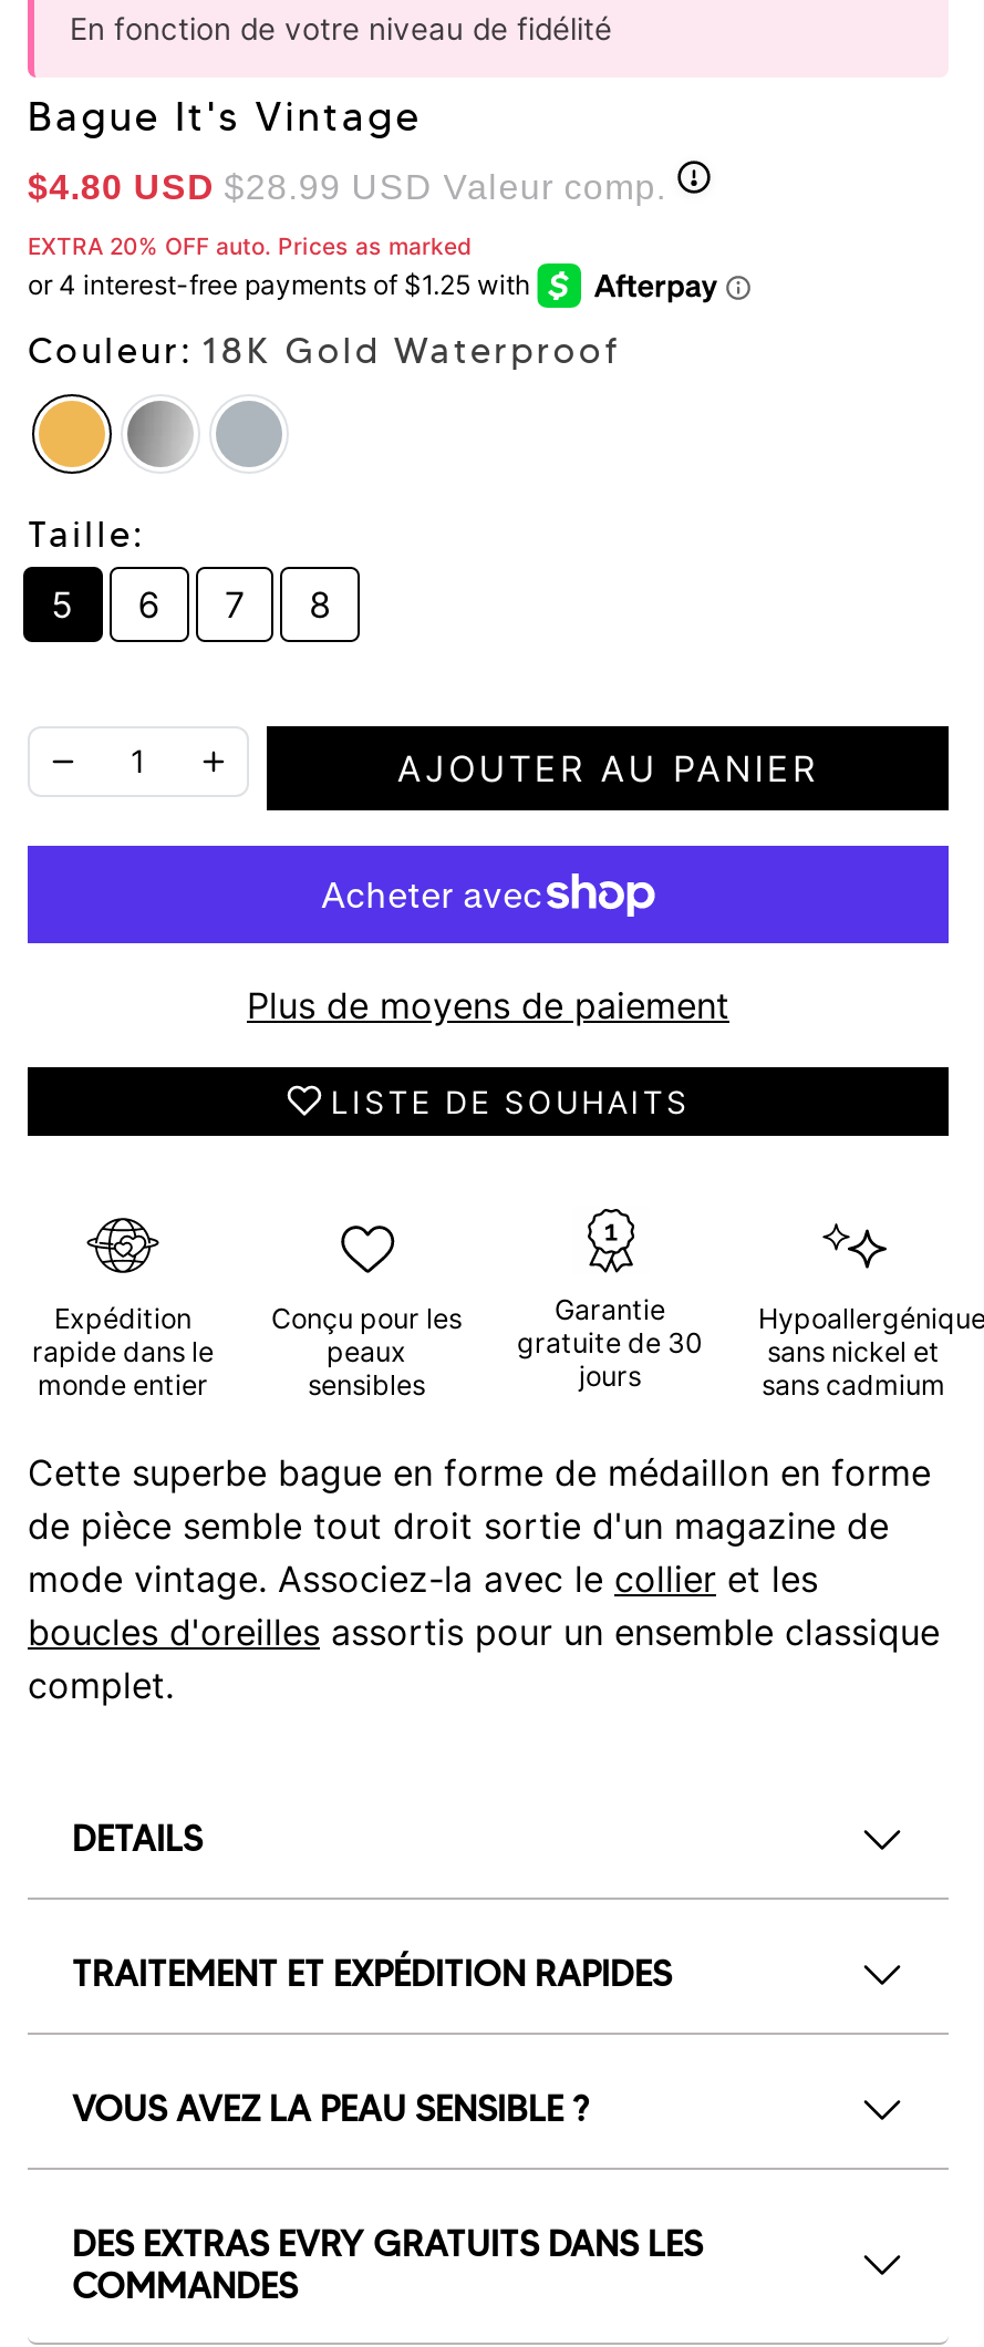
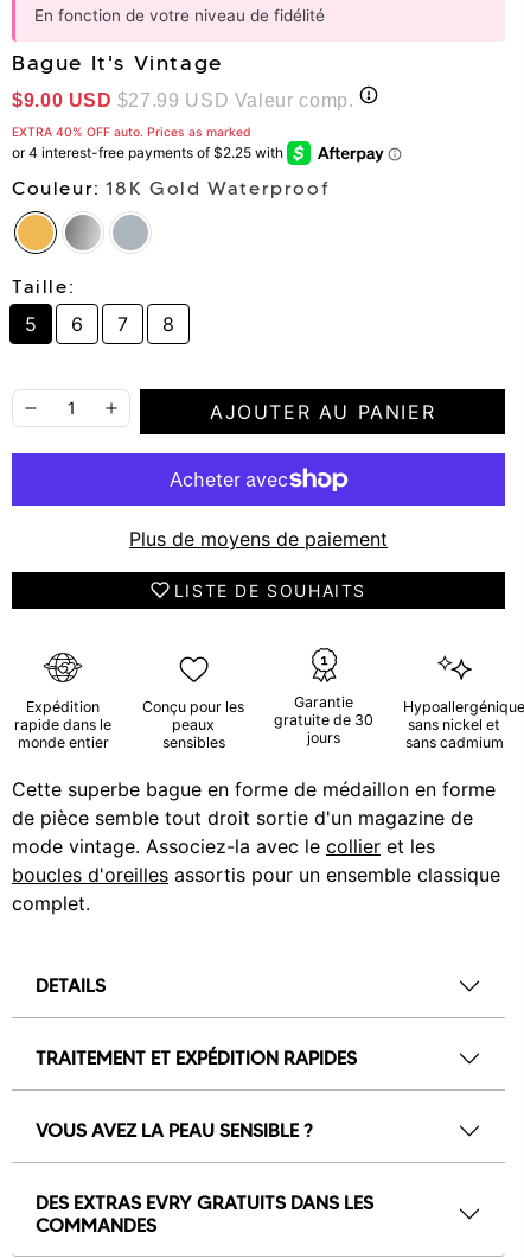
- $4.80 USD $28.99 USD Valeur comp.
+ $9.00 USD $27.99 USD Valeur comp.

- EXTRA 20% OFF auto. Prices as marked
+ EXTRA 40% OFF auto. Prices as marked
